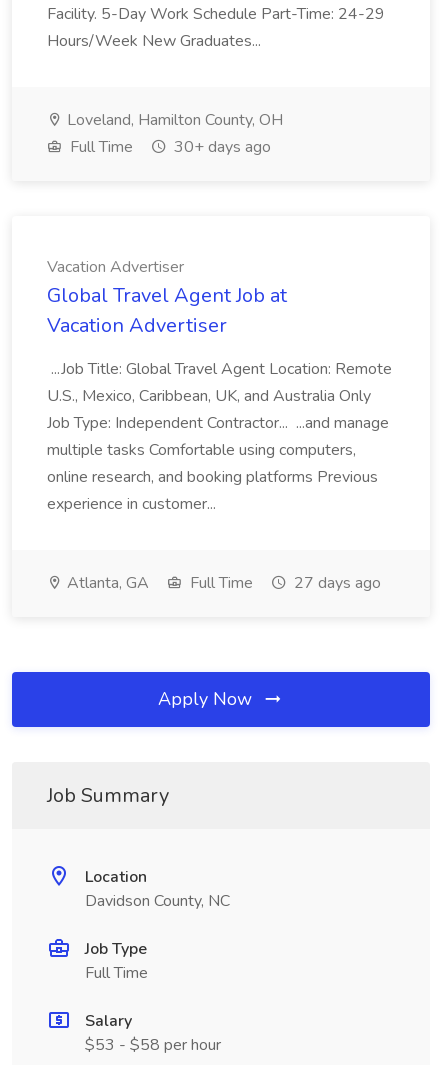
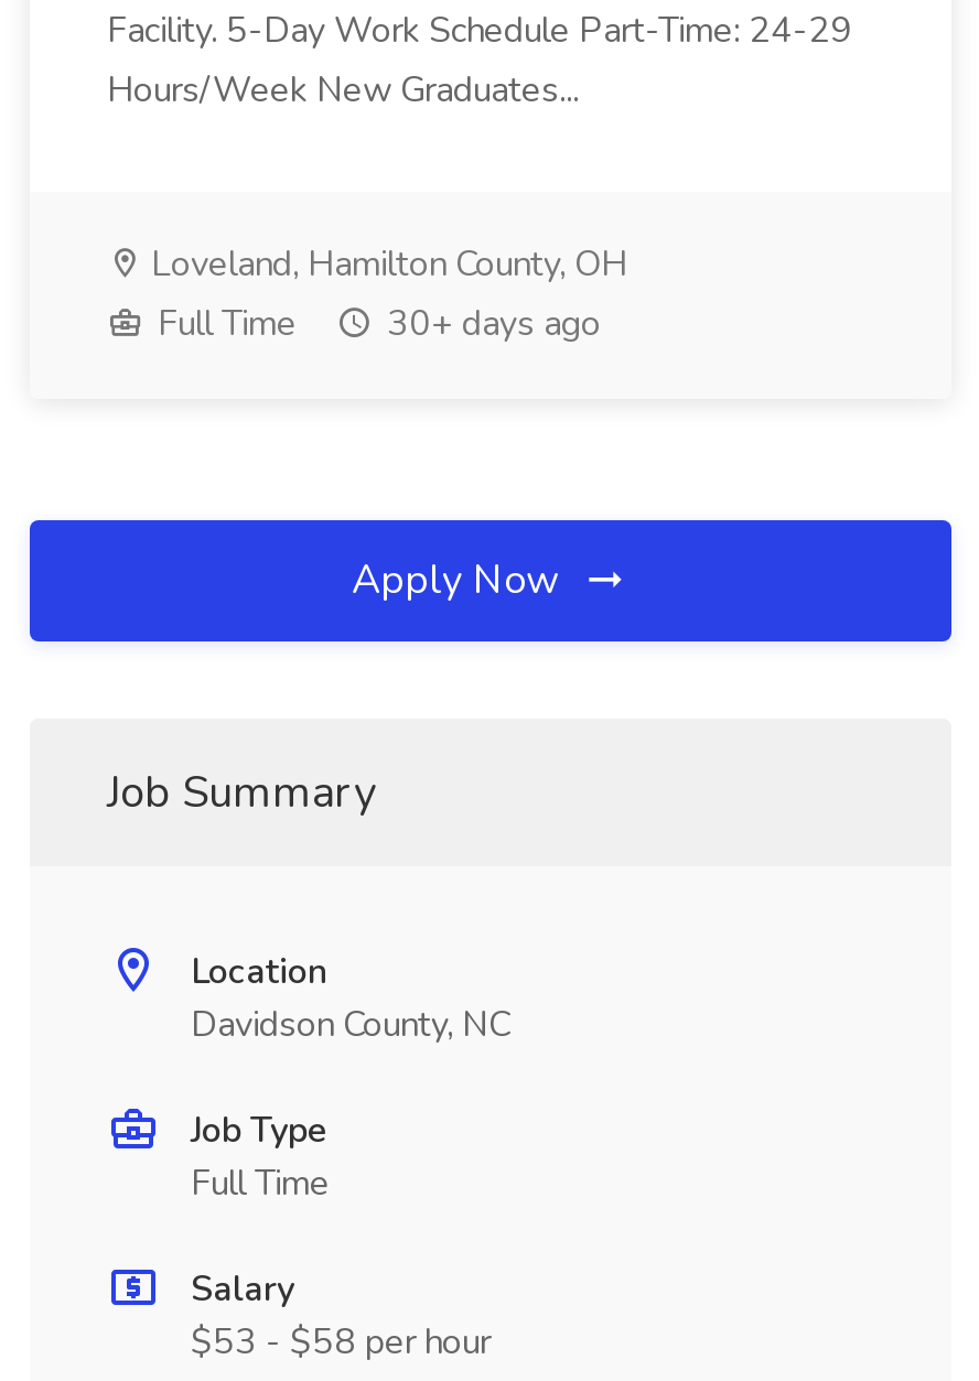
- Vacation Advertiser
- Global Travel Agent Job at
- Vacation Advertiser
- ...Job Title: Global Travel Agent Location: Remote
- U.S., Mexico, Caribbean, UK, and Australia Only
- Job Type: Independent Contractor... ...and manage
- multiple tasks Comfortable using computers,
- online research, and booking platforms Previous
- experience in customer...

- Atlanta, GA
- Full Time
- 27 days ago
